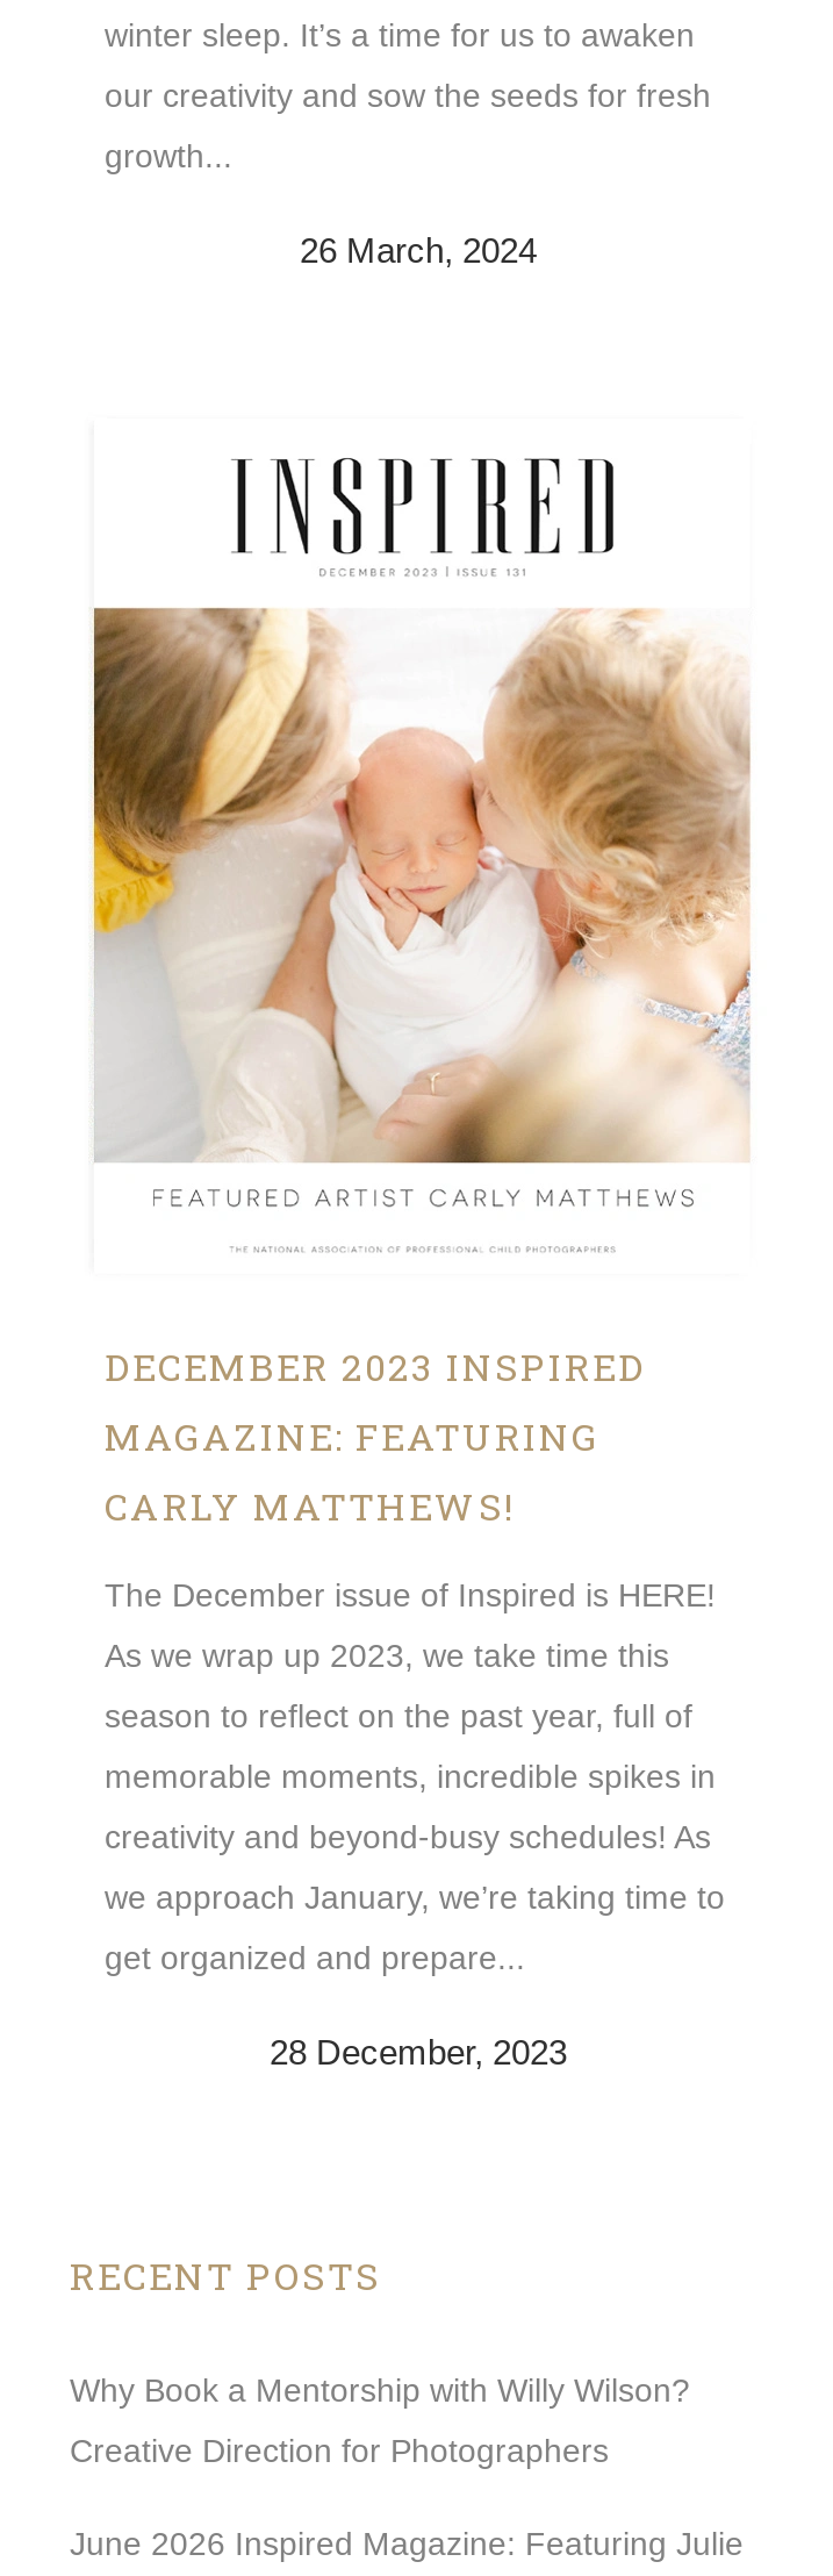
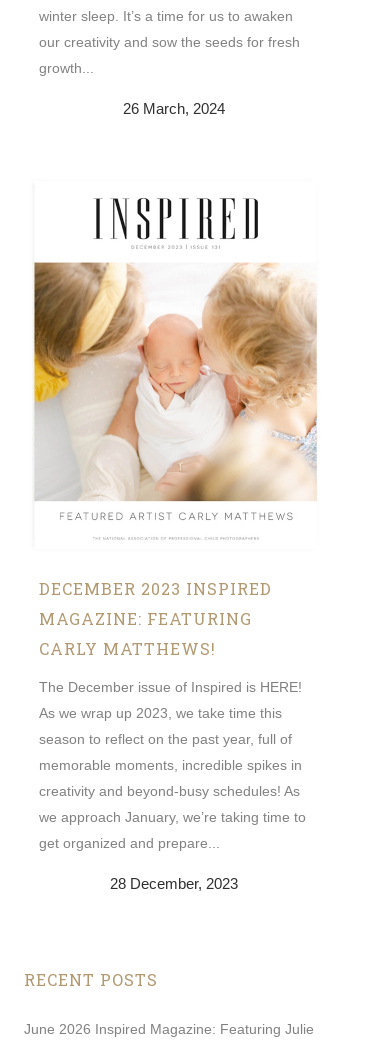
- Why Book a Mentorship with Willy Wilson?
- Creative Direction for Photographers
